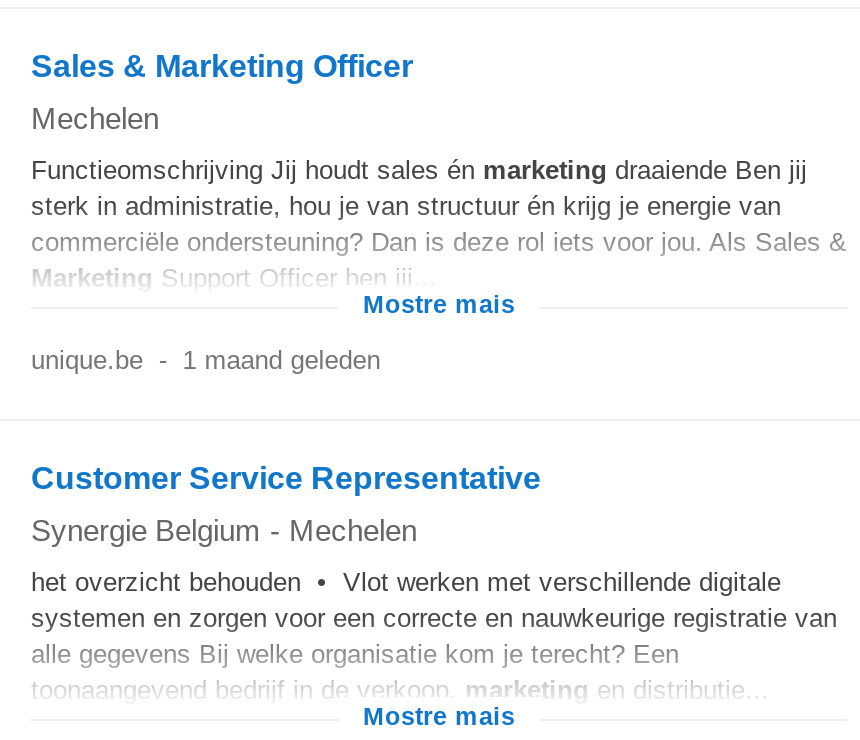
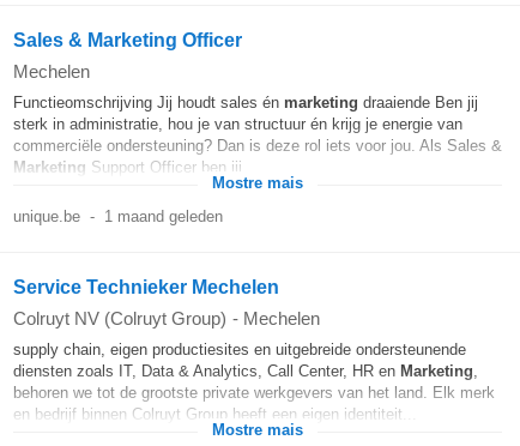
- Customer Service Representative
+ Service Technieker Mechelen

- Synergie Belgium - Mechelen
+ Colruyt NV (Colruyt Group) - Mechelen

- het overzicht behouden • Vlot werken met verschillende digitale
- systemen en zorgen voor een correcte en nauwkeurige registratie van
- alle gegevens Bij welke organisatie kom je terecht? Een
- toonaangevend bedrijf in de verkoop, marketing en distributie...
+ supply chain, eigen productiesites en uitgebreide ondersteunende
+ diensten zoals IT, Data & Analytics, Call Center, HR en Marketing,
+ behoren we tot de grootste private werkgevers van het land. Elk merk
+ en bedrijf binnen Colruyt Group heeft een eigen identiteit...
